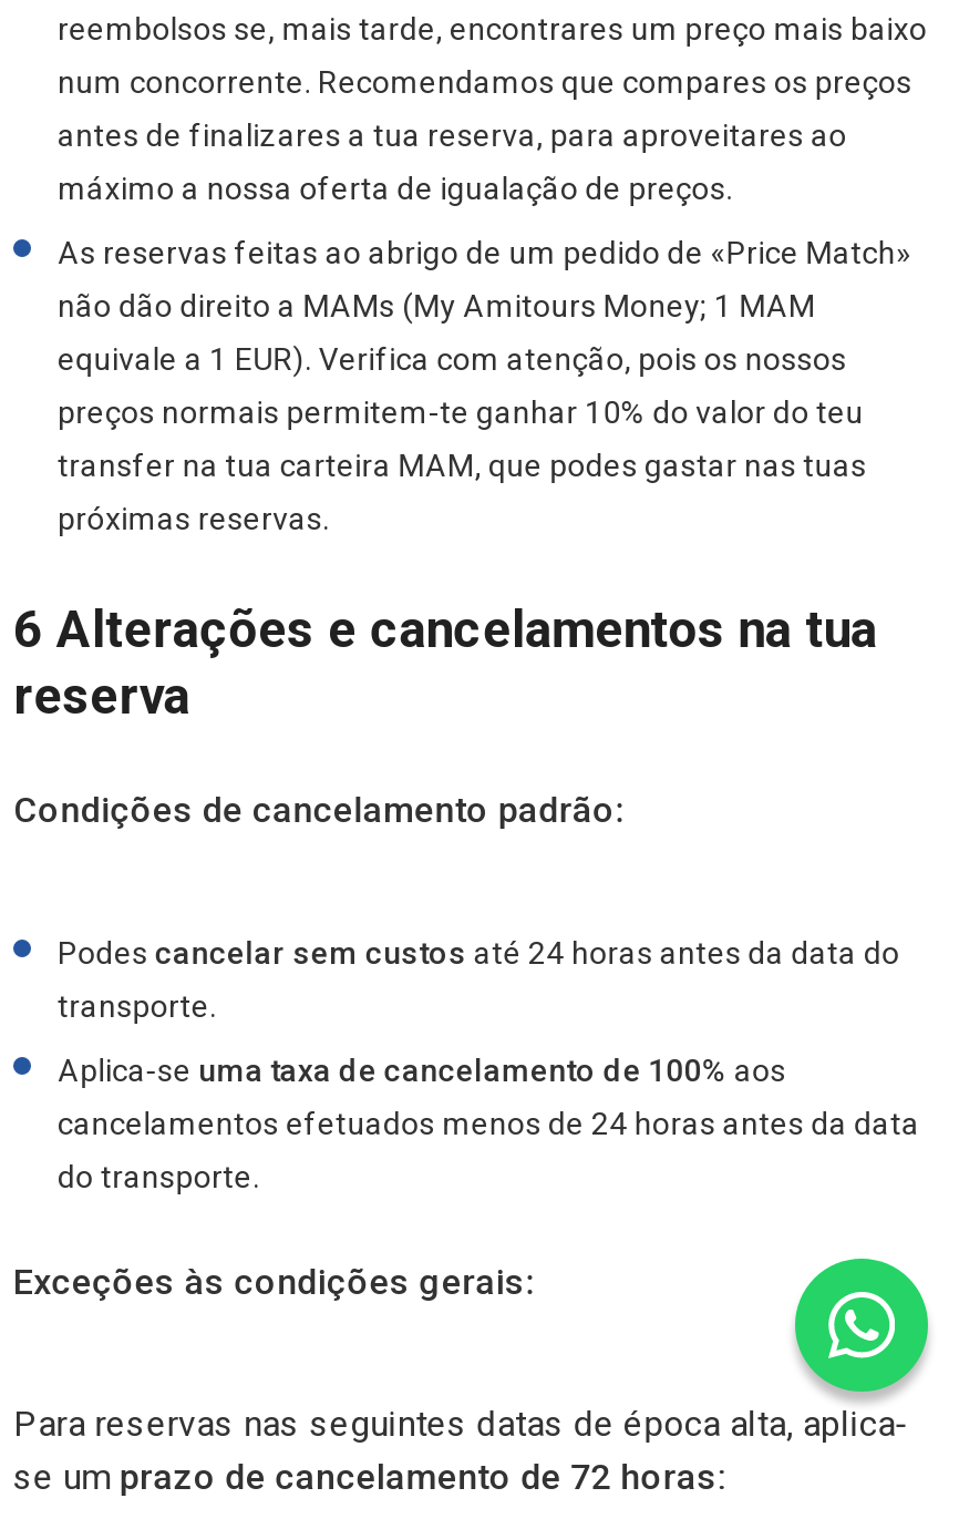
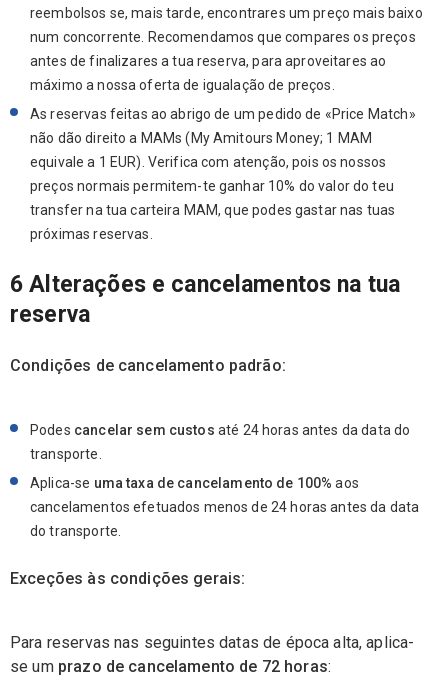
- [image]
